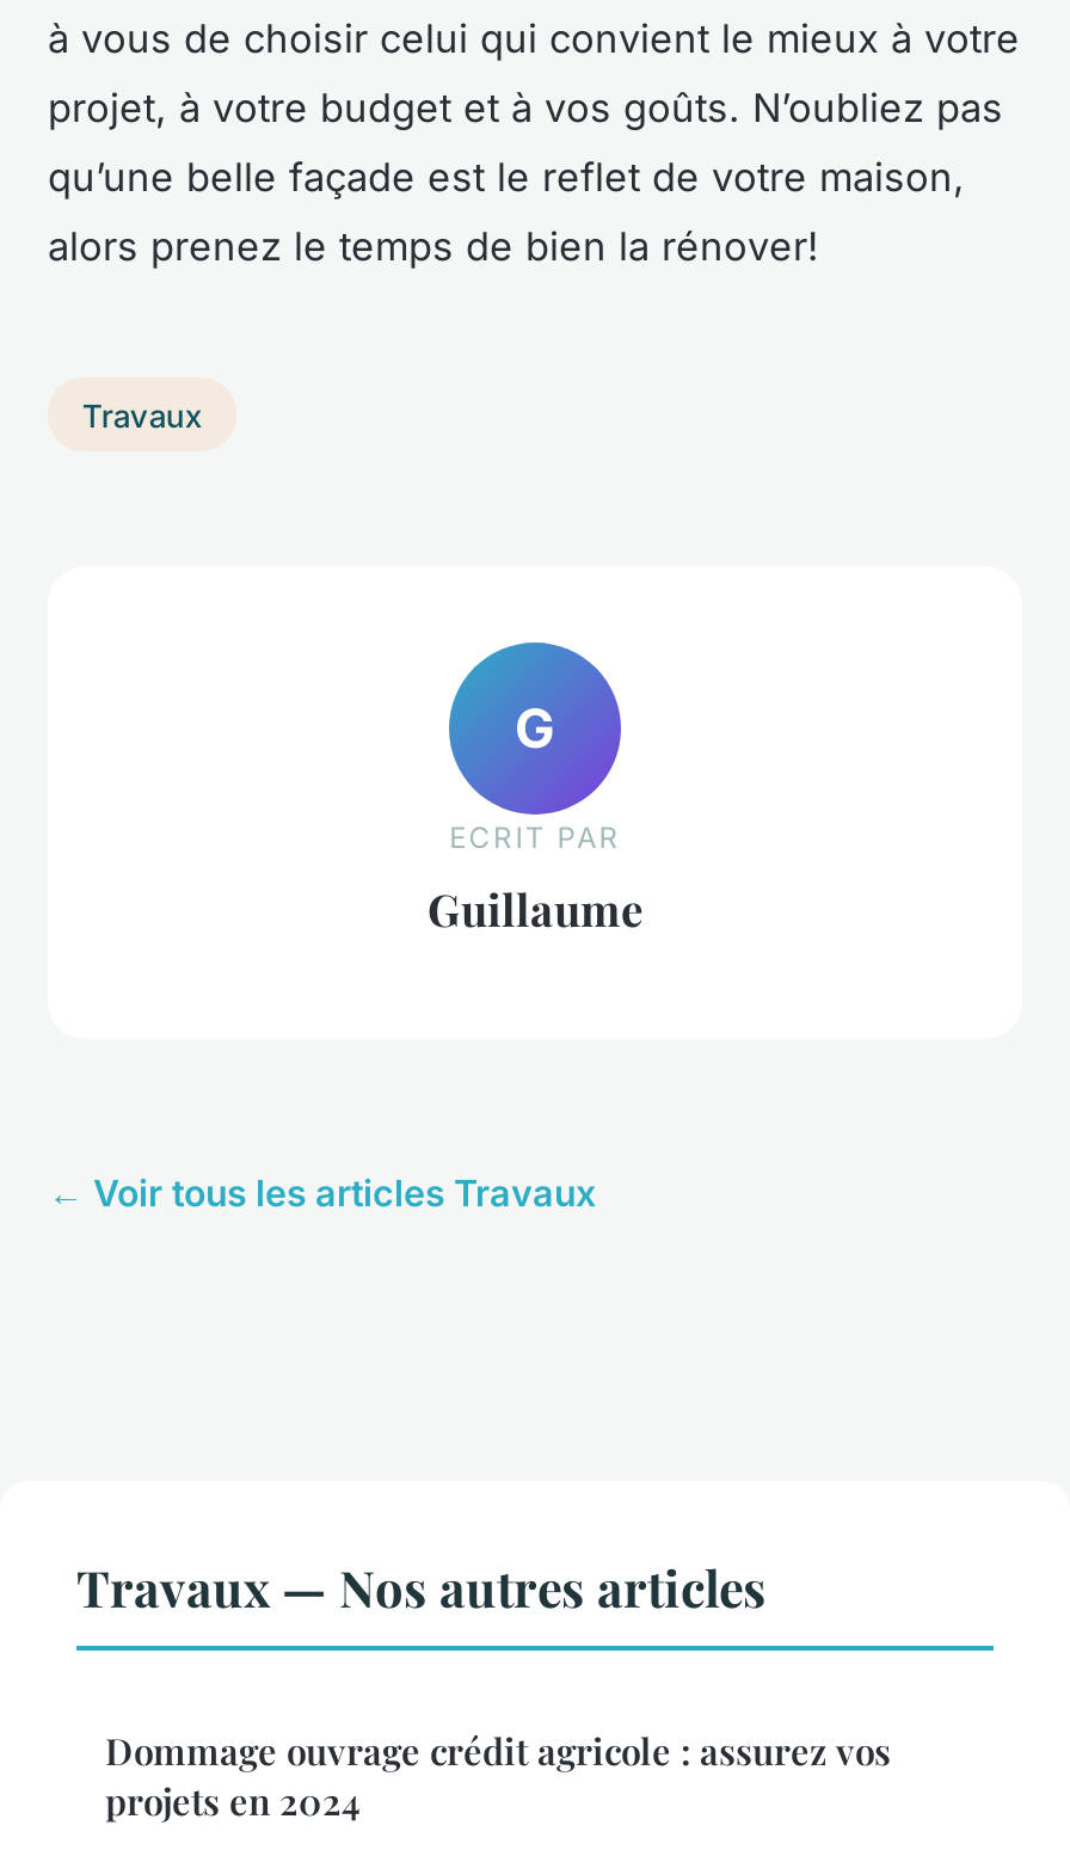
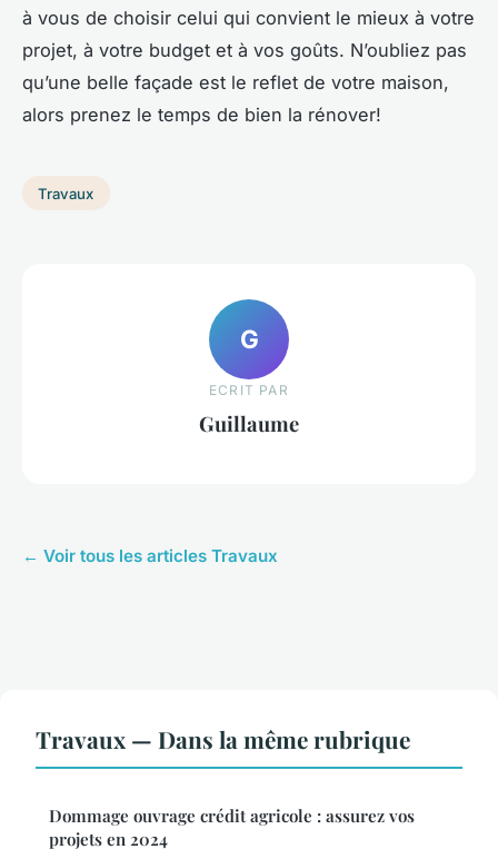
- Travaux — Nos autres articles
+ Travaux — Dans la même rubrique
